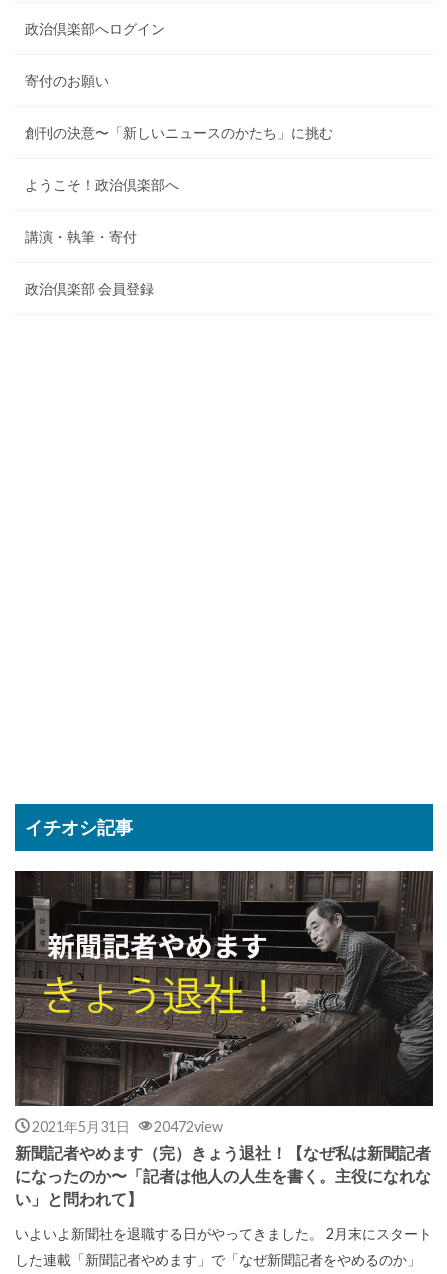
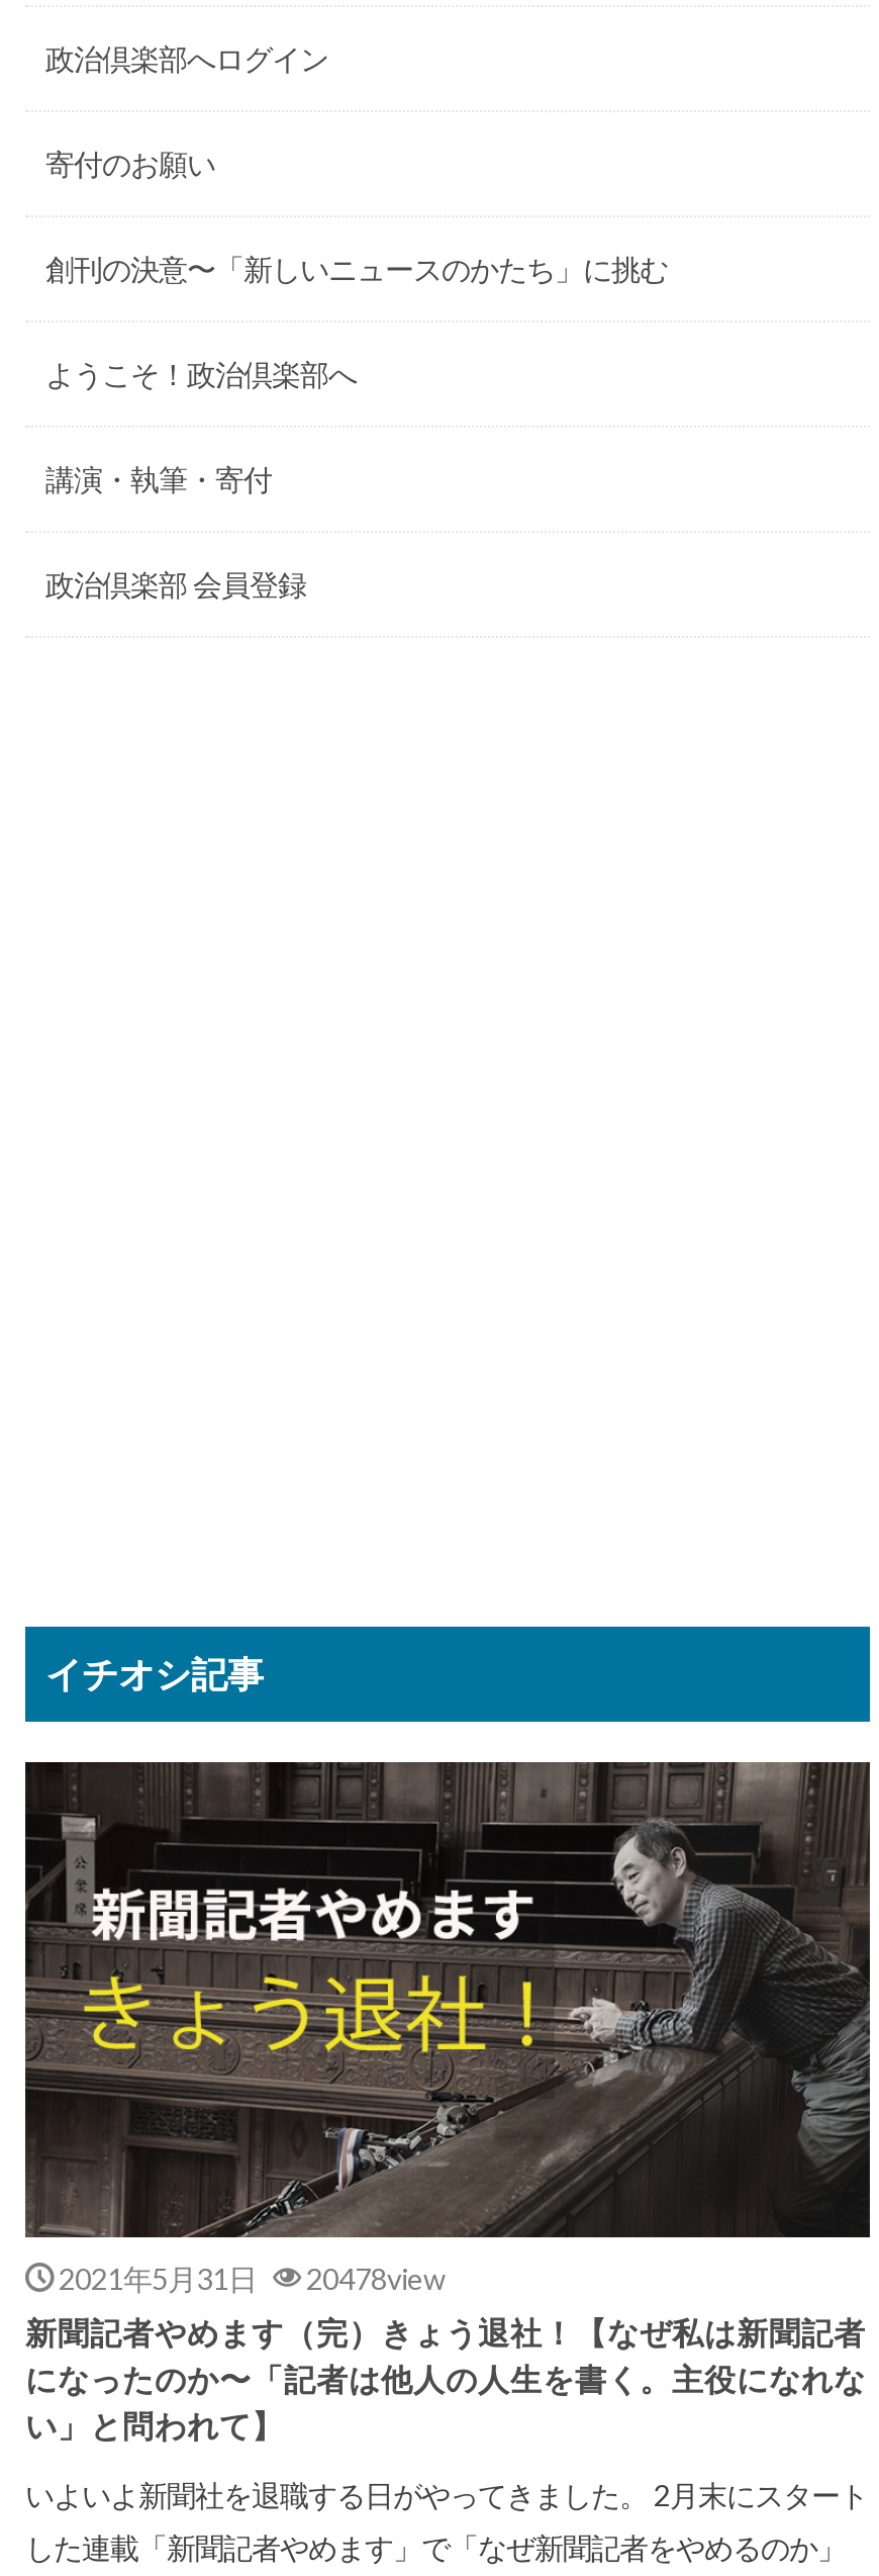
- 2021年5月31日 20472view
+ 2021年5月31日 20478view
